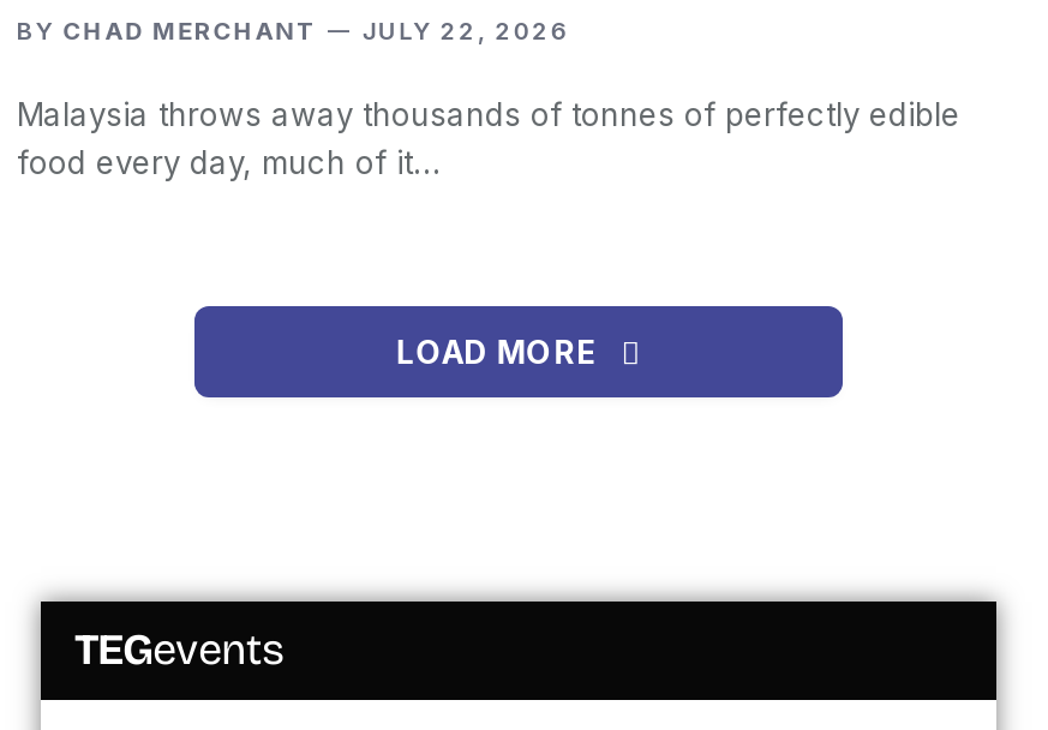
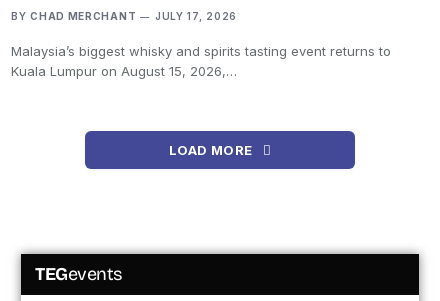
- BY CHAD MERCHANT JULY 22, 2026
+ BY CHAD MERCHANT JULY 17, 2026

- Malaysia throws away thousands of tonnes of perfectly edible
- food every day, much of it…
+ Malaysia’s biggest whisky and spirits tasting event returns to
+ Kuala Lumpur on August 15, 2026,…
